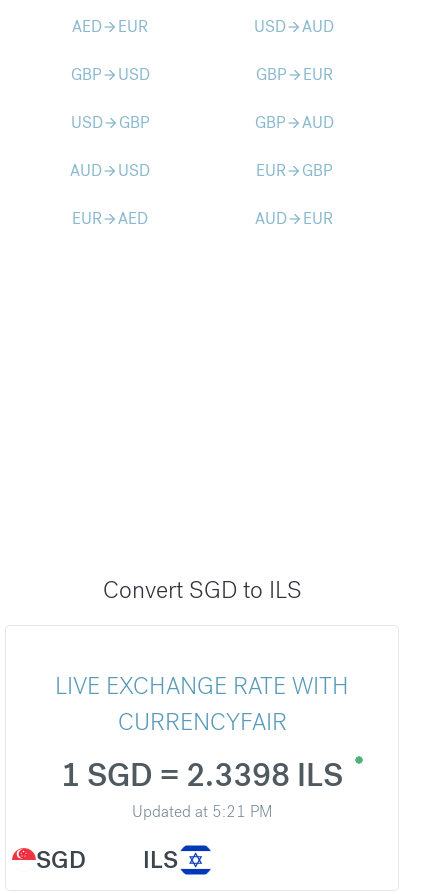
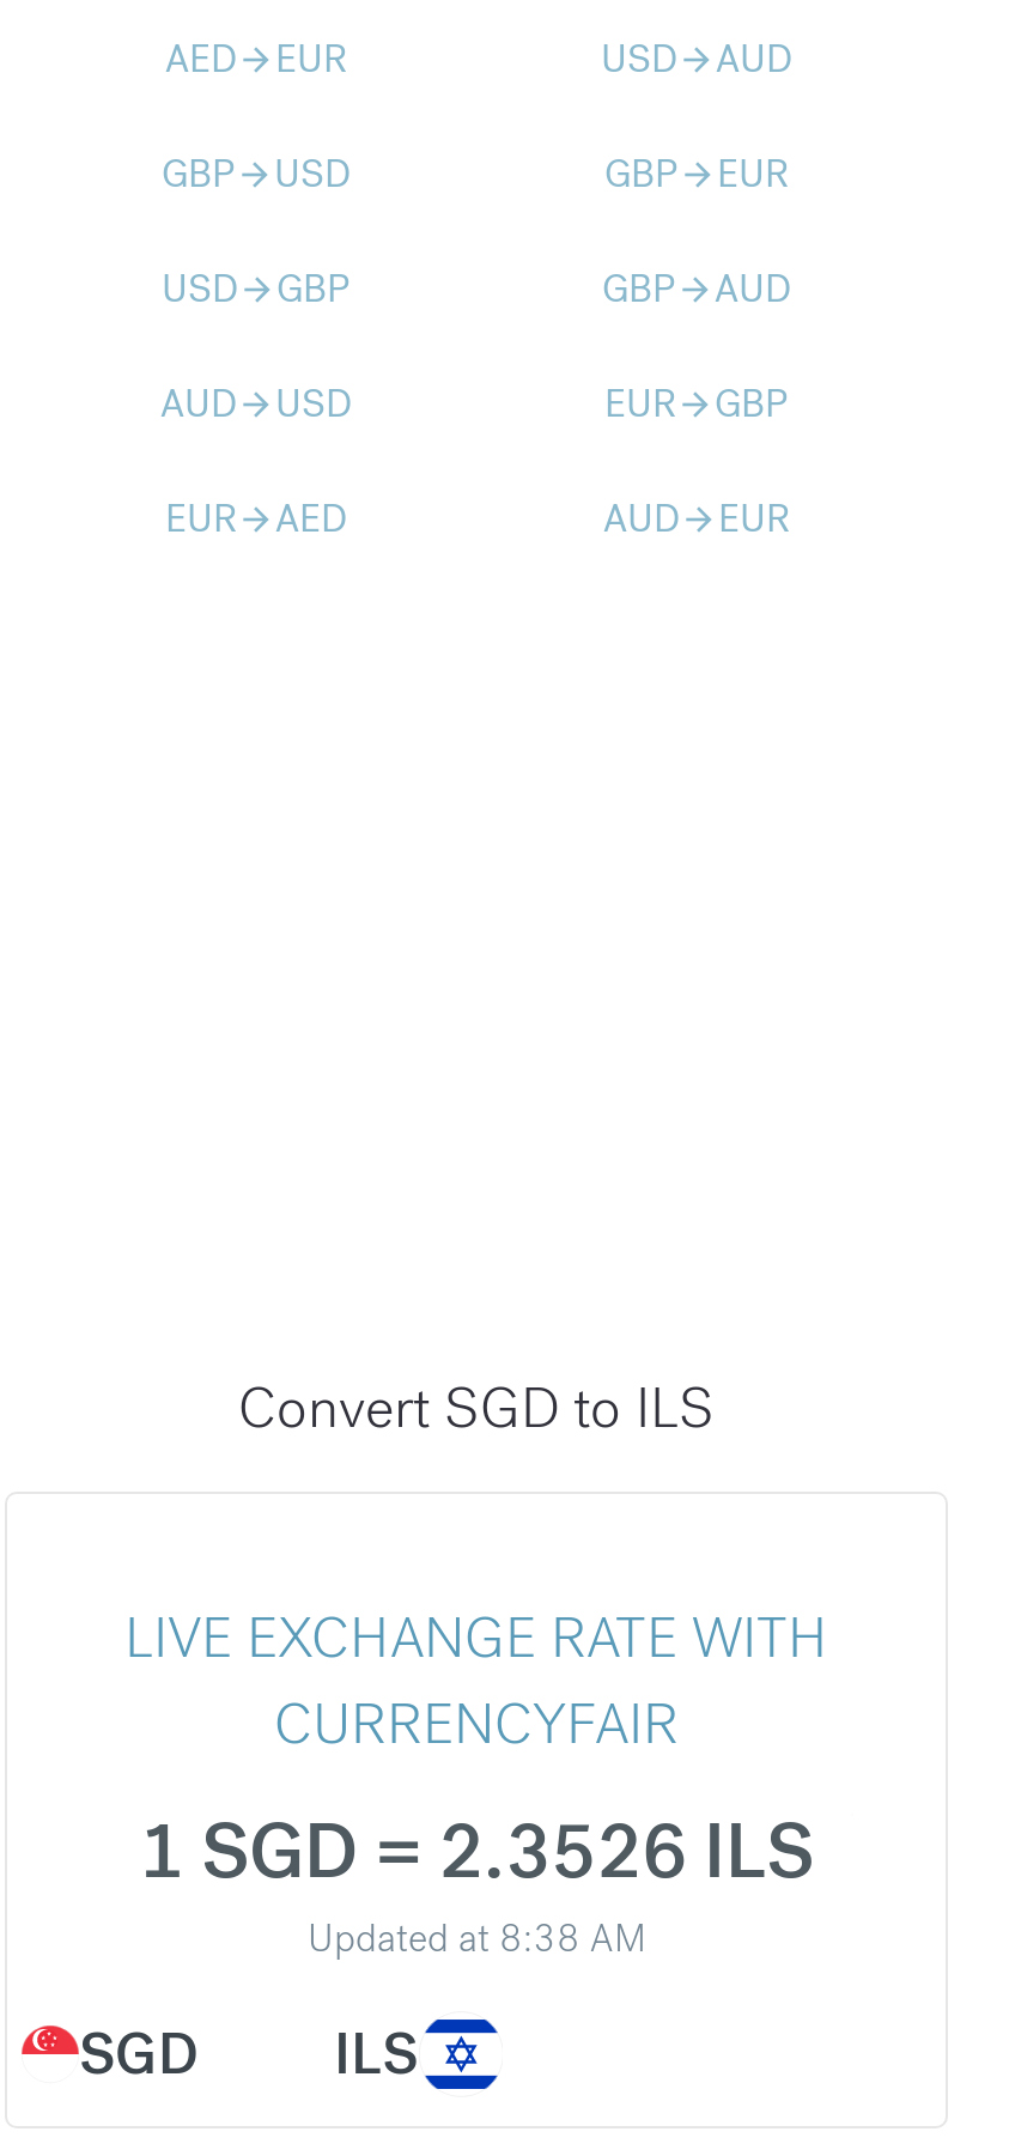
- 1 SGD = 2.3398 ILS
+ 1 SGD = 2.3526 ILS

- Updated at 5:21 PM
+ Updated at 8:38 AM
